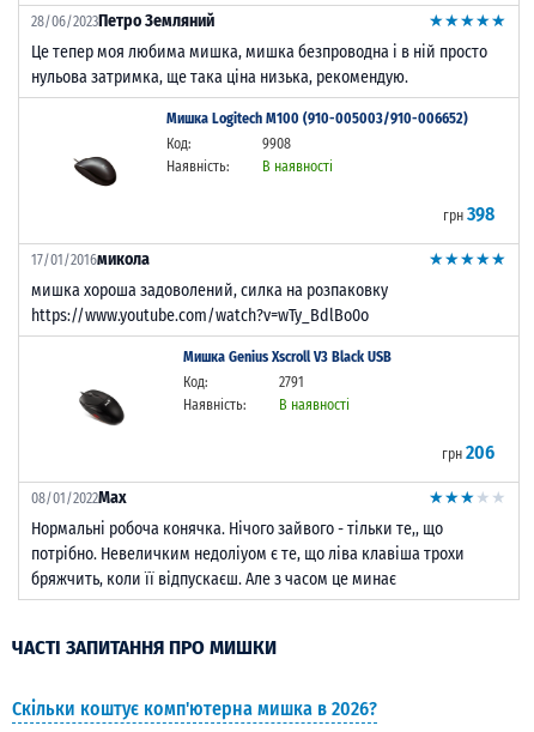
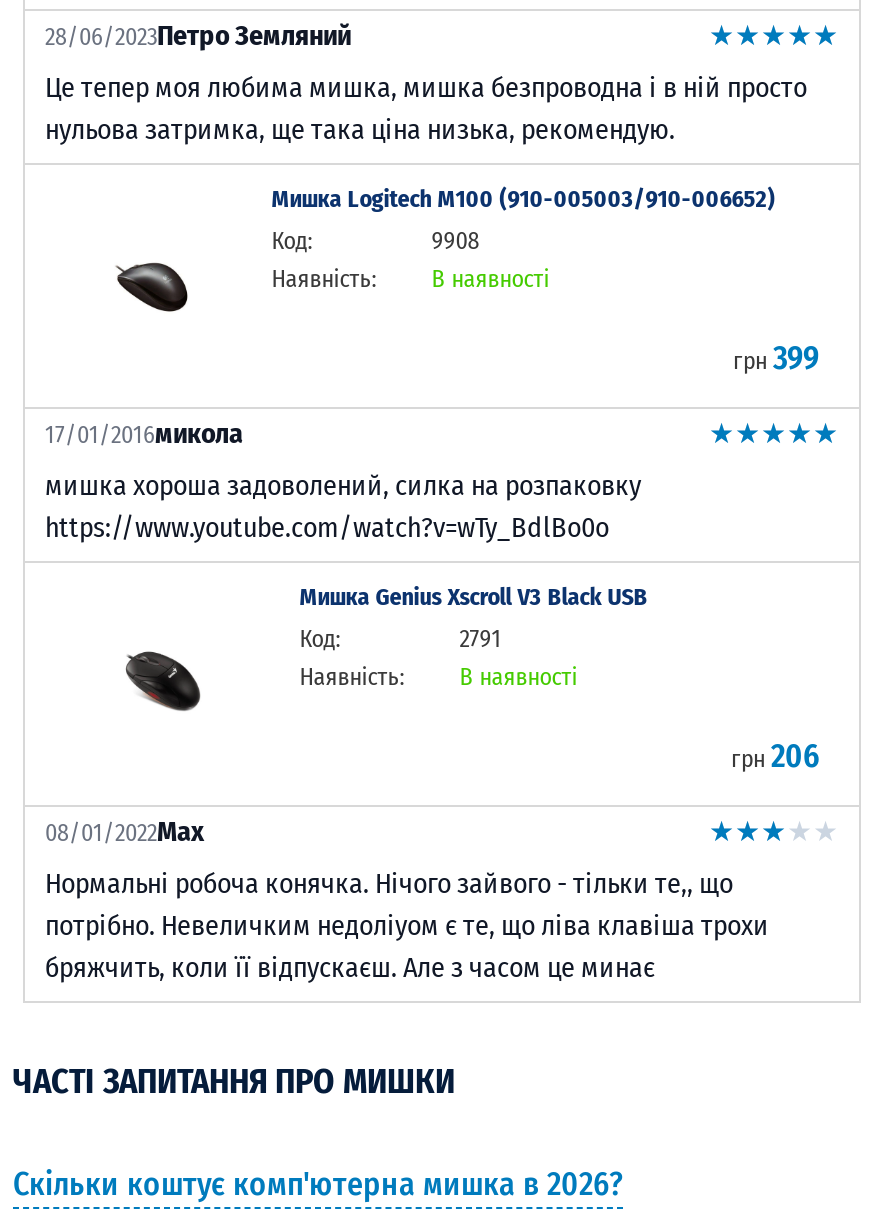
- грн 398
+ грн 399
